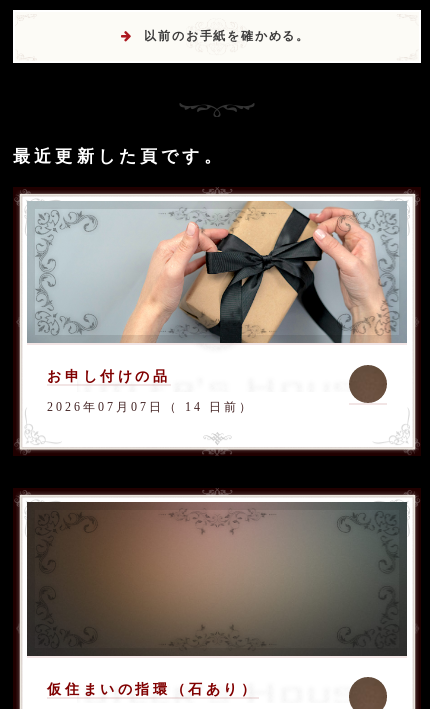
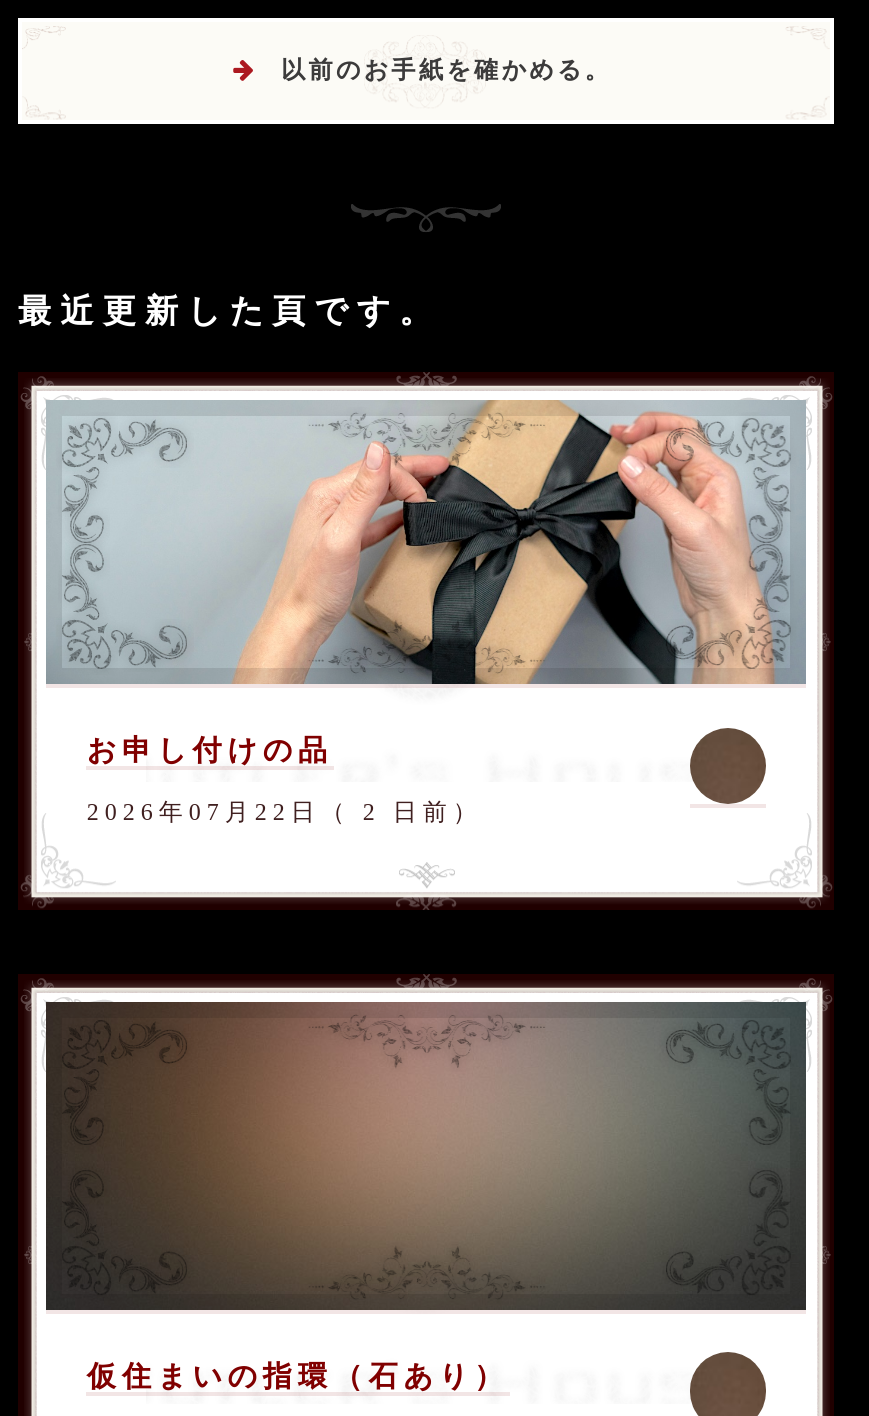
- 2026年07月07日（ 14 日前）
+ 2026年07月22日（ 2 日前）
